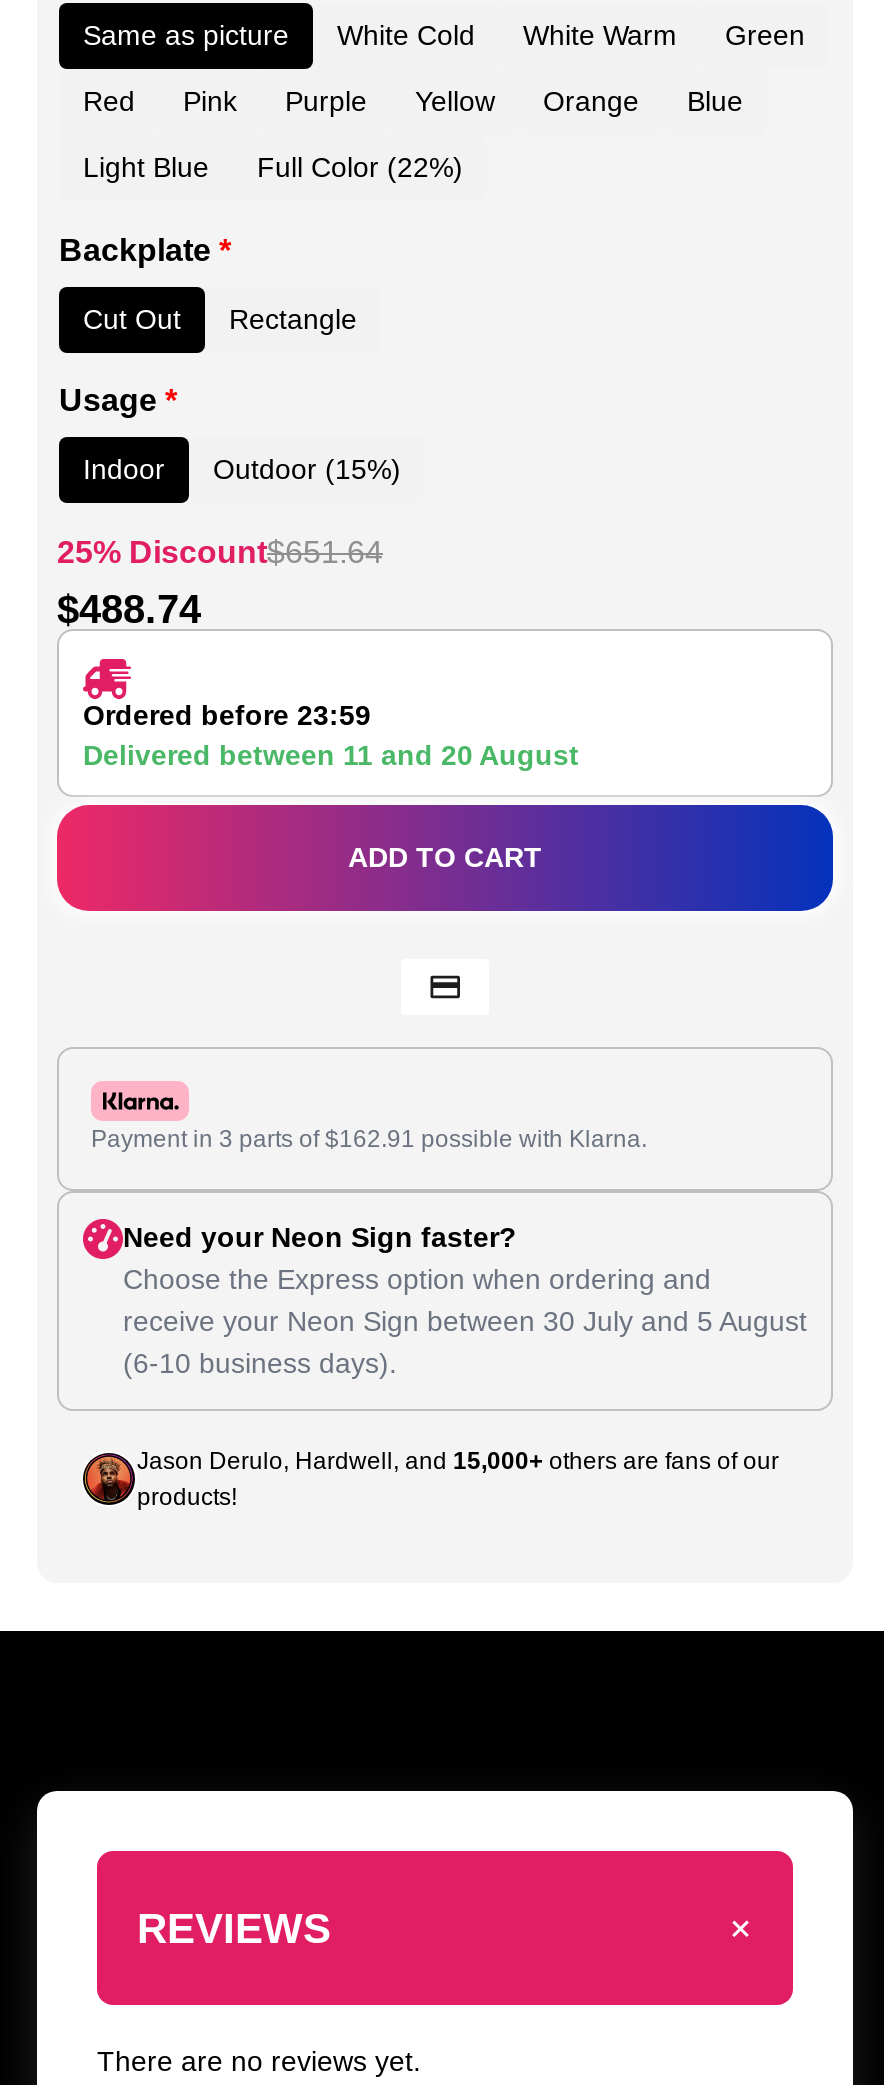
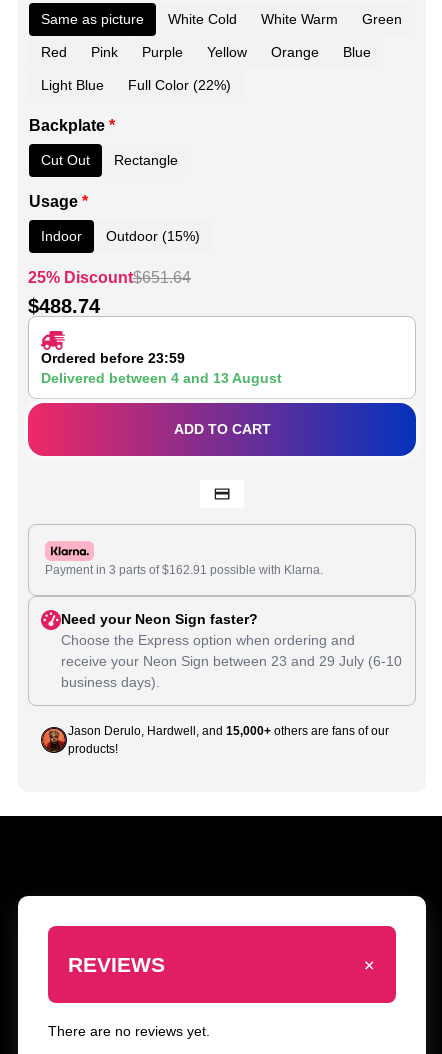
- Delivered between 11 and 20 August
+ Delivered between 4 and 13 August

- receive your Neon Sign between 30 July and 5 August
- (6-10 business days).
+ receive your Neon Sign between 23 and 29 July (6-10
+ business days).
